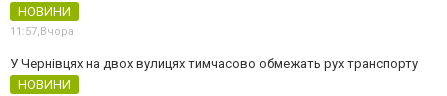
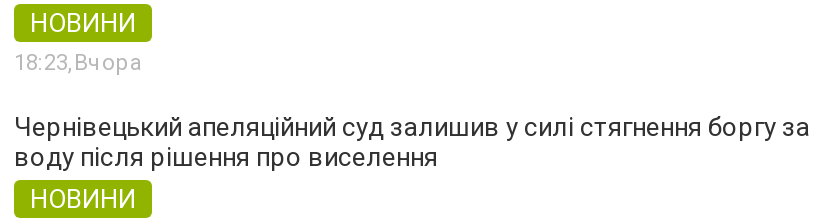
- 11:57, Вчора
+ 18:23, Вчора

- У Чернівцях на двох вулицях тимчасово обмежать рух транспорту
+ Чернівецький апеляційний суд залишив у силі стягнення боргу за
+ воду після рішення про виселення
